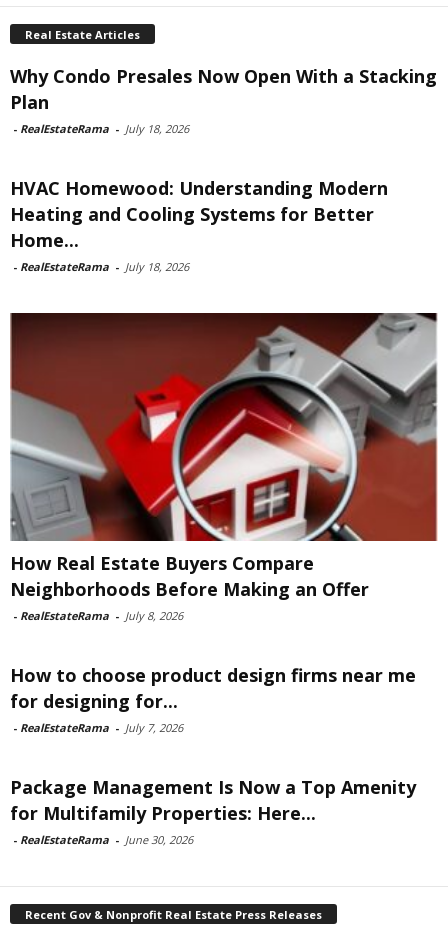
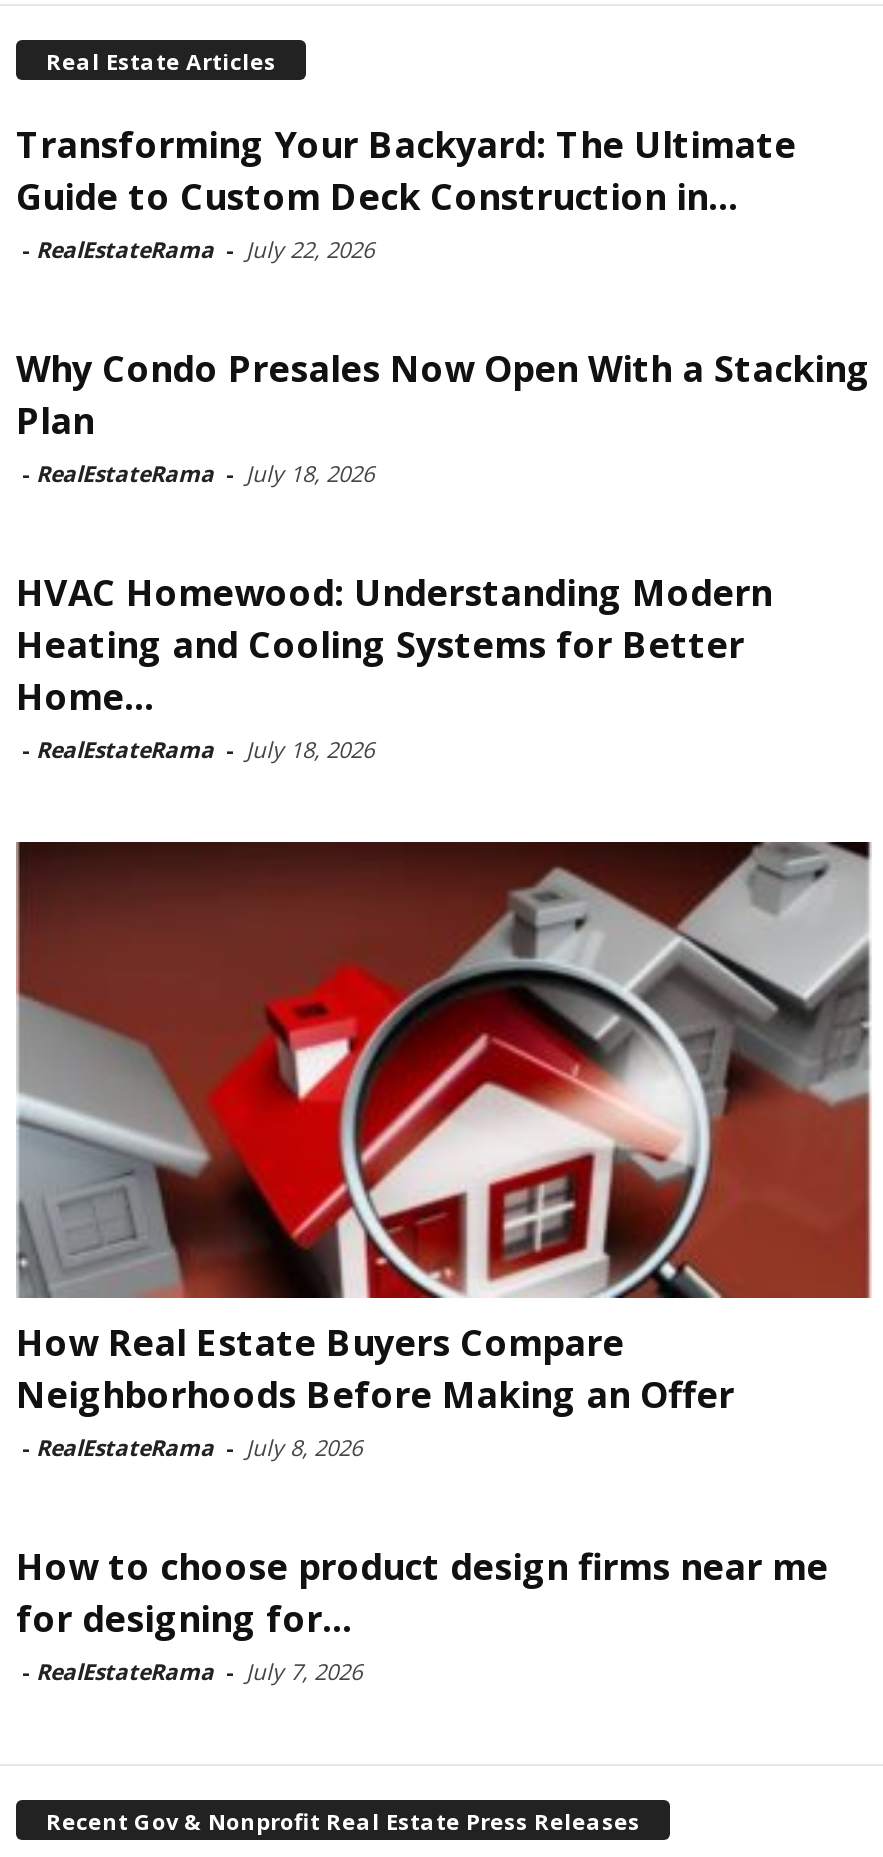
+ Transforming Your Backyard: The Ultimate
+ Guide to Custom Deck Construction in...
+ - RealEstateRama - July 22, 2026

moved down: [image] | Why Condo Presales Now Open With a Stacking | Plan | ... | for designing for... | - RealEstateRama - July 7, 2026

- Package Management Is Now a Top Amenity
- for Multifamily Properties: Here...
- - RealEstateRama - June 30, 2026
